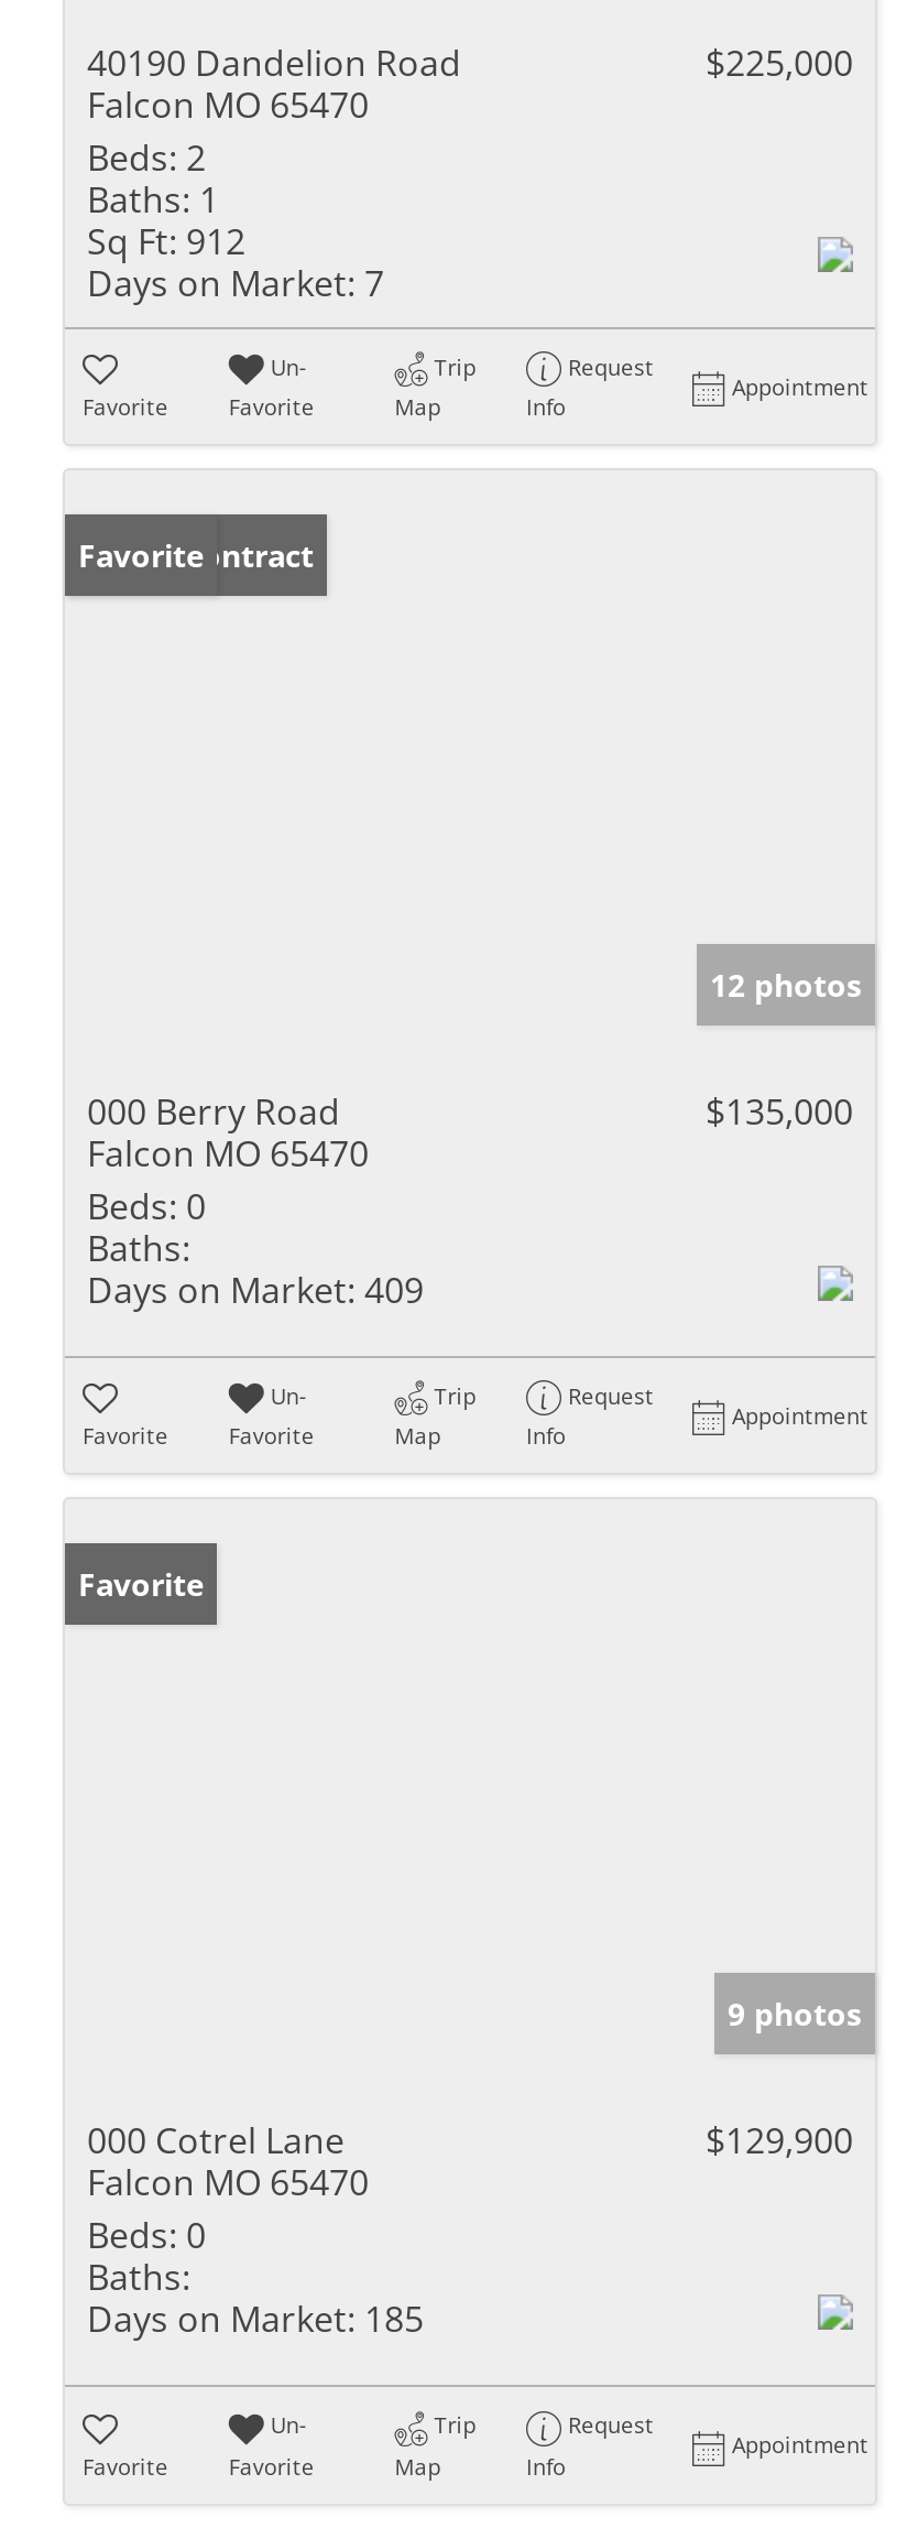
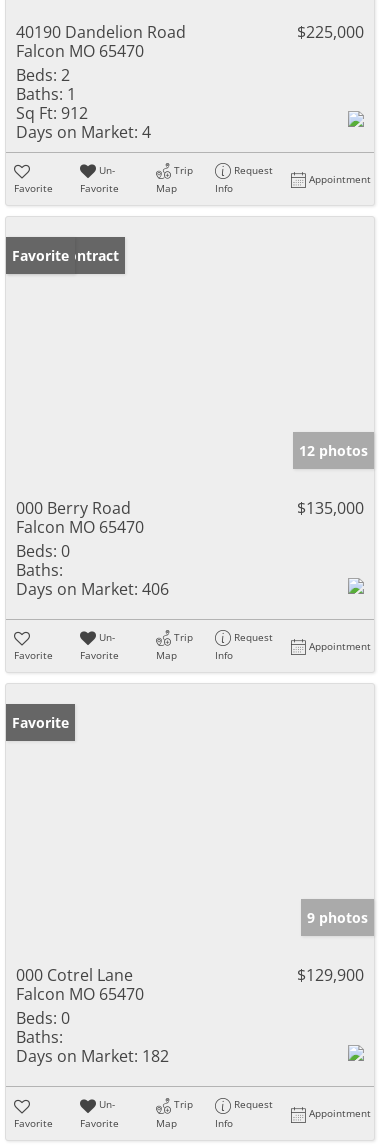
- Days on Market: 7
+ Days on Market: 4

- Days on Market: 409
+ Days on Market: 406

- Days on Market: 185
+ Days on Market: 182
